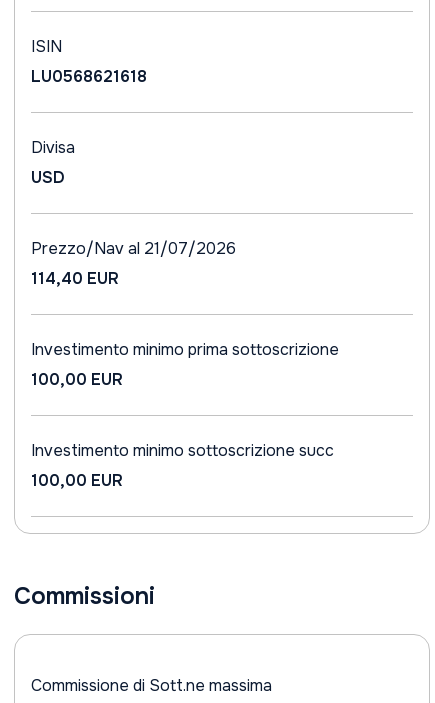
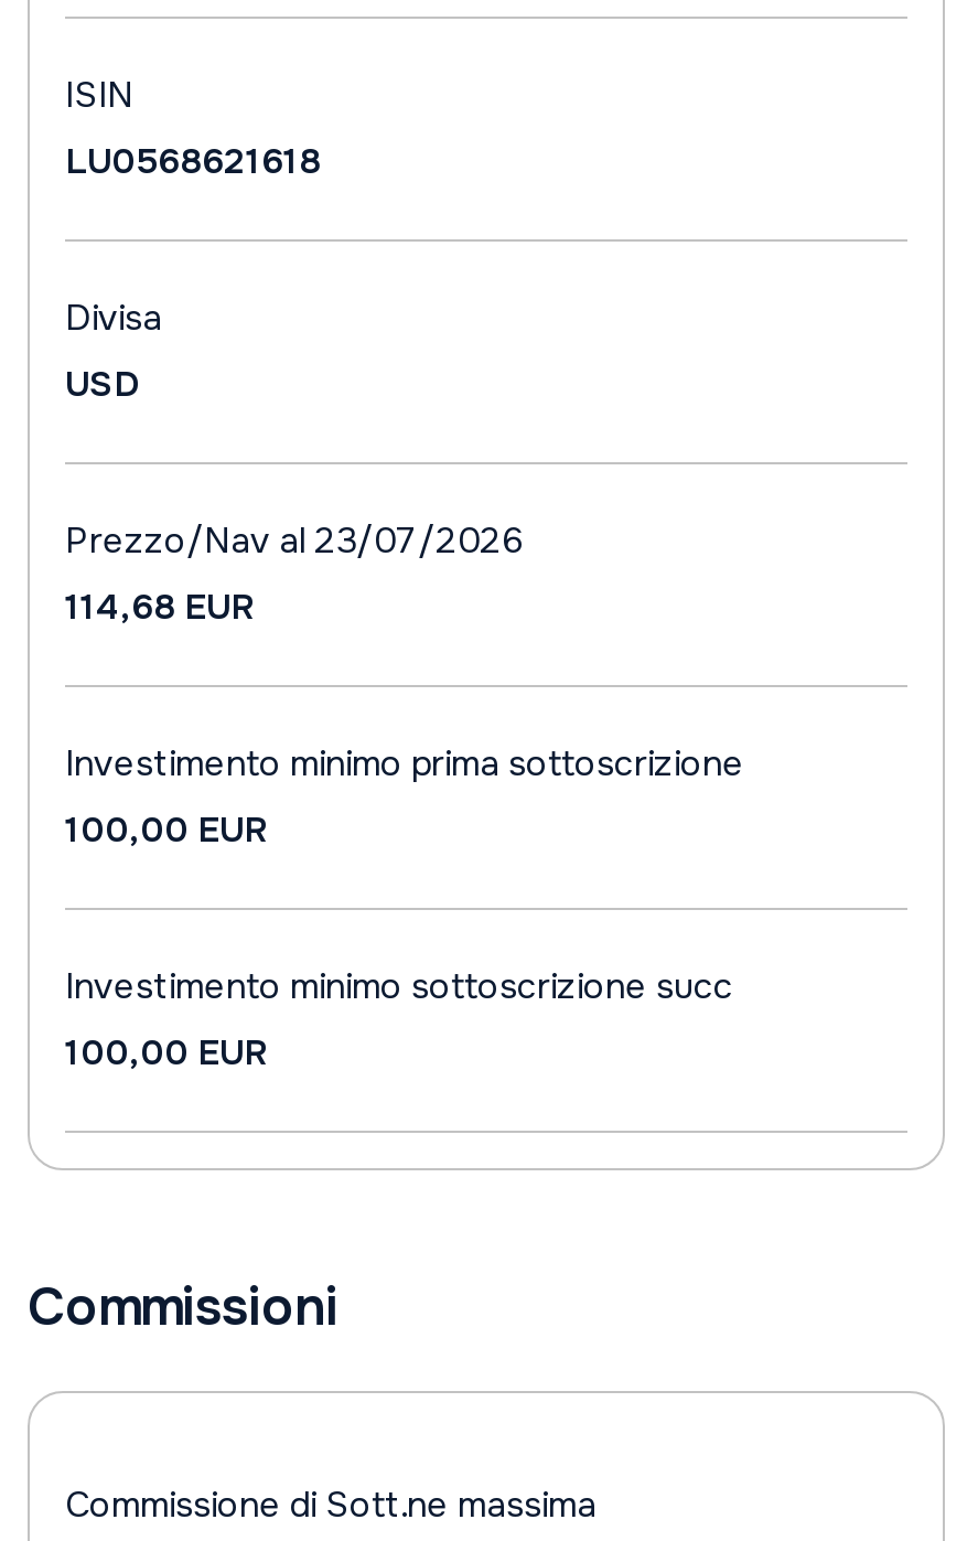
- Prezzo/Nav al 21/07/2026
+ Prezzo/Nav al 23/07/2026

- 114,40 EUR
+ 114,68 EUR
